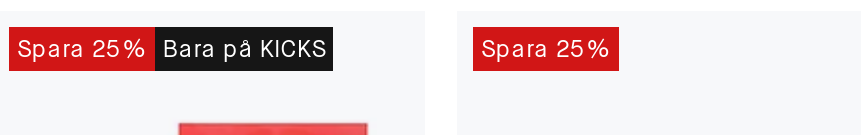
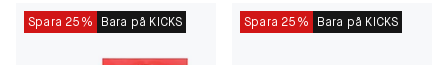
- Spara 25%
+ Spara 25% Bara på KICKS
